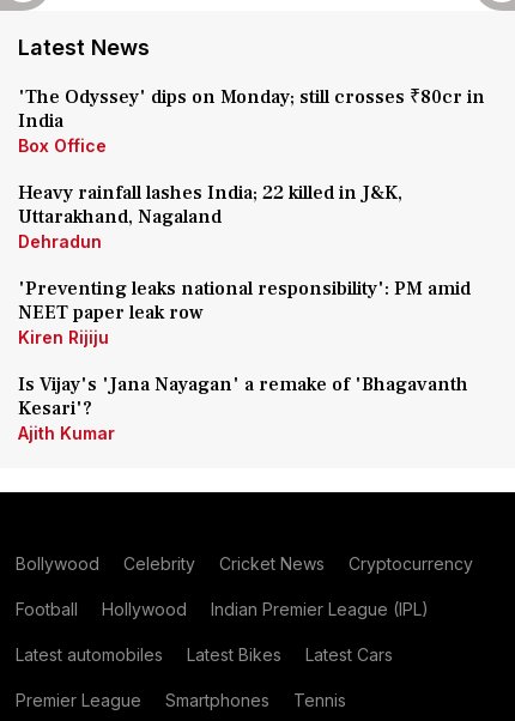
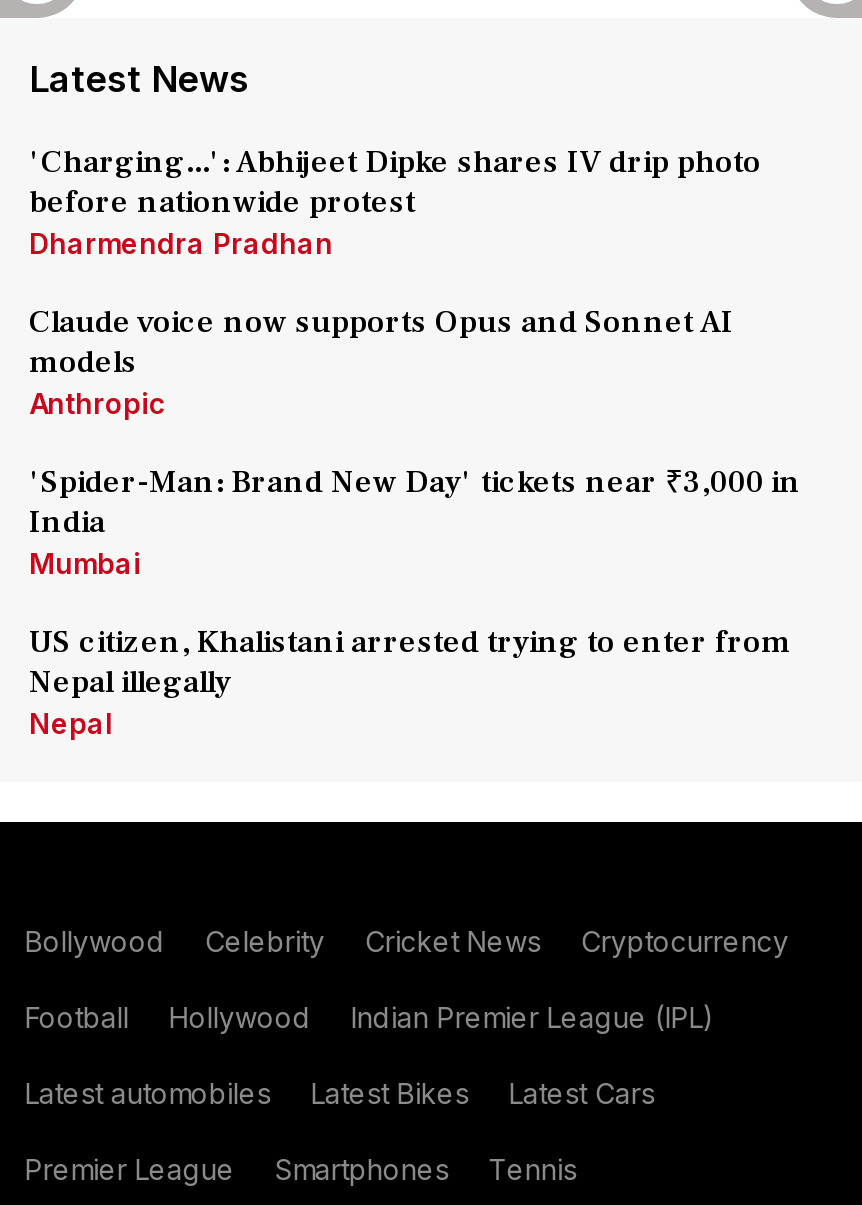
- 'The Odyssey' dips on Monday; still crosses ₹80cr in
+ 'Charging...': Abhijeet Dipke shares IV drip photo
+ before nationwide protest
+ Dharmendra Pradhan
+ Claude voice now supports Opus and Sonnet AI
+ models
+ Anthropic
+ 'Spider-Man: Brand New Day' tickets near ₹3,000 in

moved down: India

- Box Office
- Heavy rainfall lashes India; 22 killed in J&K,
- Uttarakhand, Nagaland
- Dehradun
- 'Preventing leaks national responsibility': PM amid
- NEET paper leak row
- Kiren Rijiju
- Is Vijay's 'Jana Nayagan' a remake of 'Bhagavanth
- Kesari'?
- Ajith Kumar
+ Mumbai
+ US citizen, Khalistani arrested trying to enter from
+ Nepal illegally
+ Nepal
